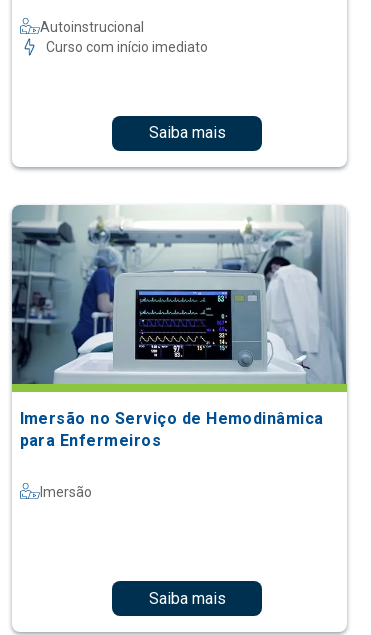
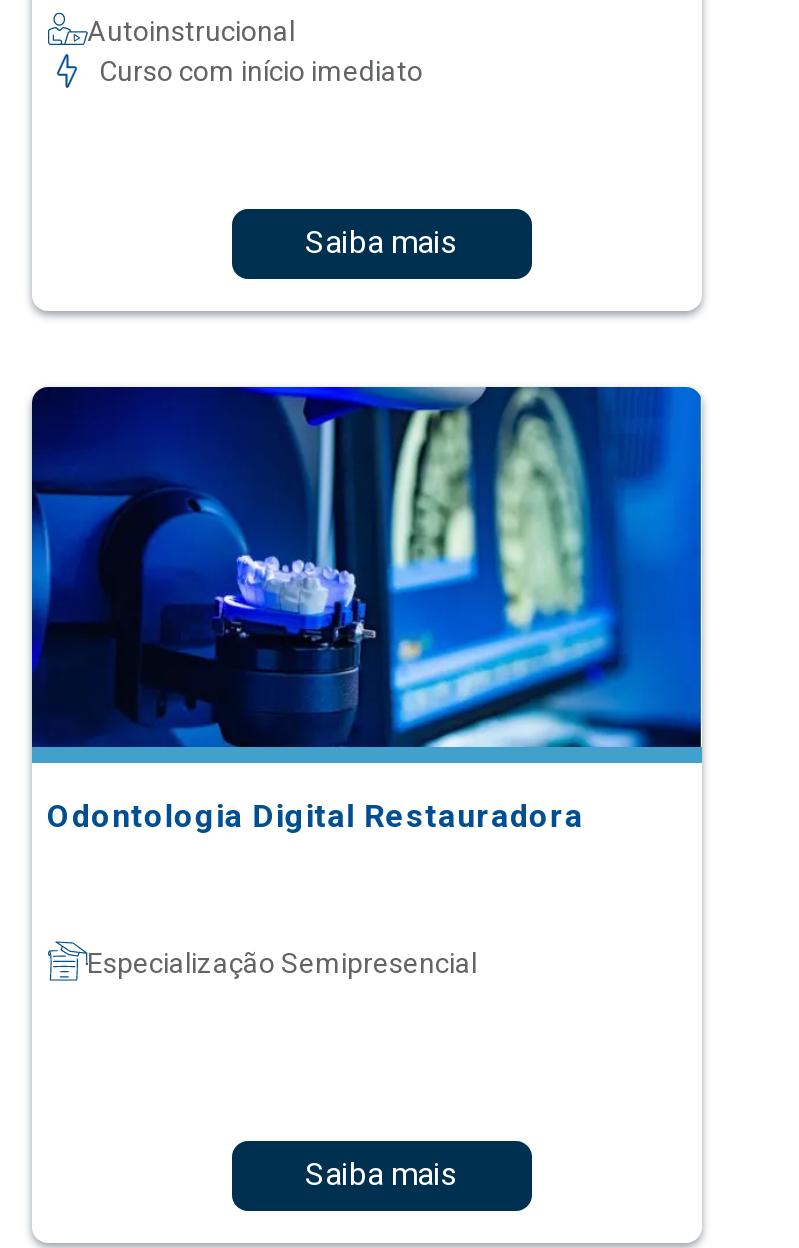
- [image]
- Imersão no Serviço de Hemodinâmica
- para Enfermeiros
+ [image]
+ Odontologia Digital Restauradora

- Imersão
+ Especialização Semipresencial
